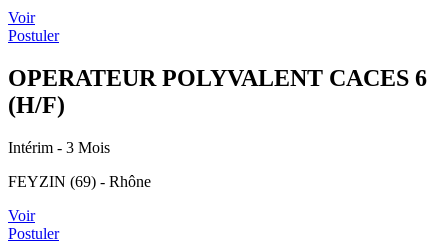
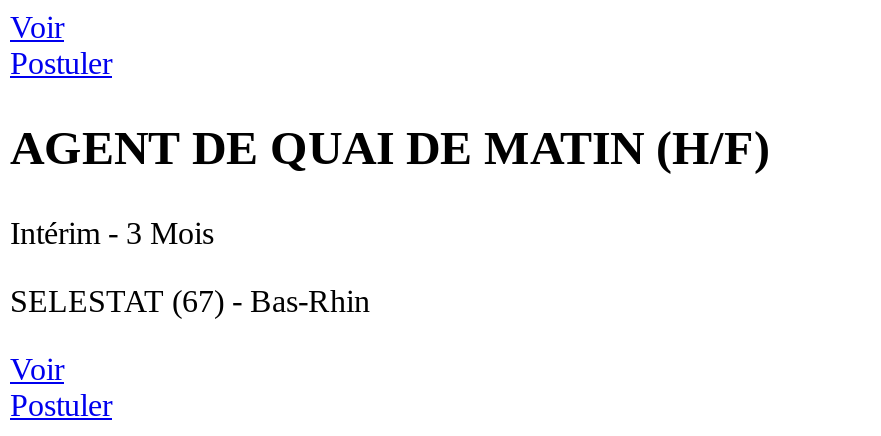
- OPERATEUR POLYVALENT CACES 6
- (H/F)
+ AGENT DE QUAI DE MATIN (H/F)

- FEYZIN (69) - Rhône
+ SELESTAT (67) - Bas-Rhin
